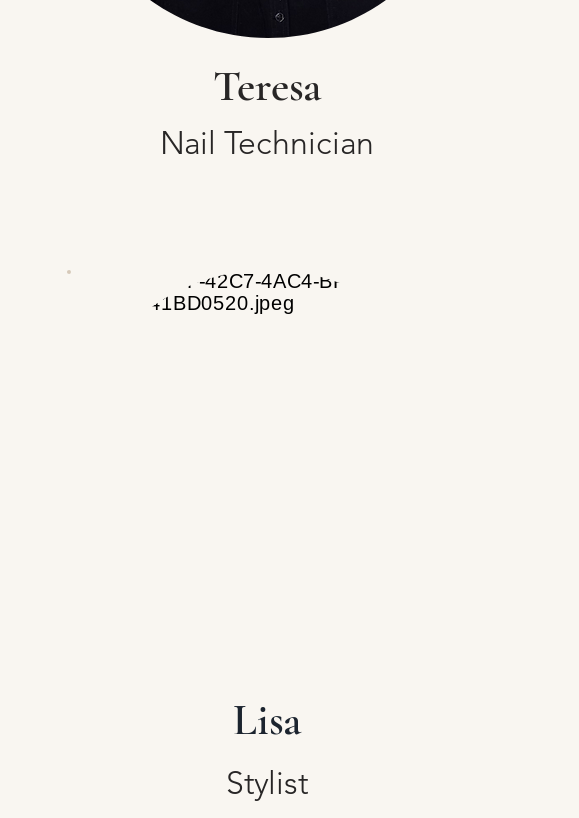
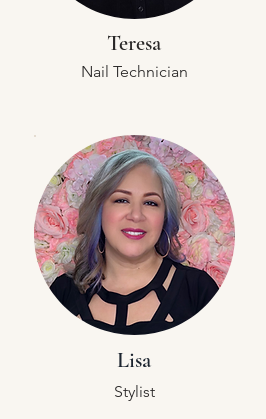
+ [image]
